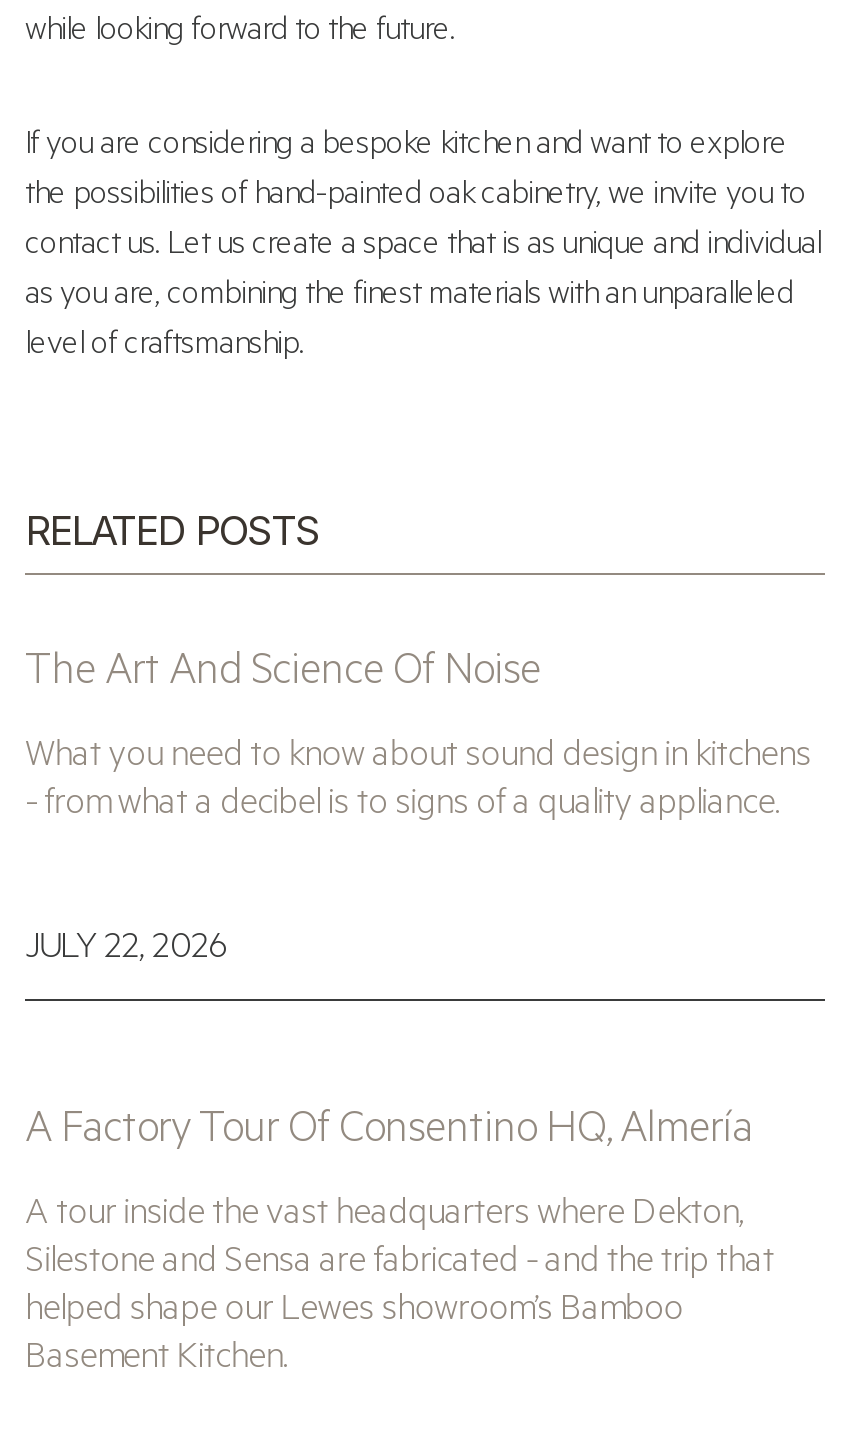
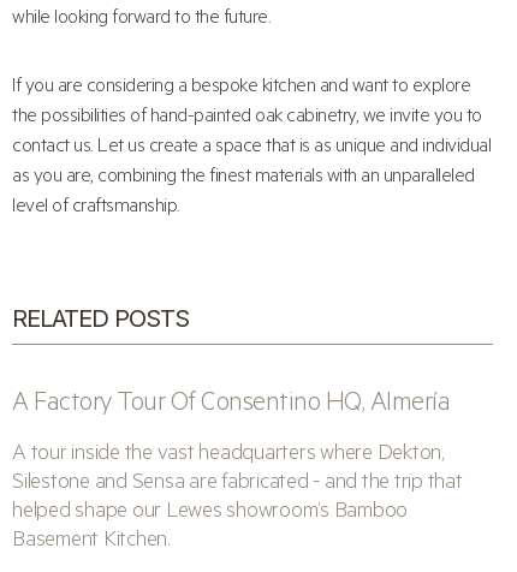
- The Art And Science Of Noise
- What you need to know about sound design in kitchens
- - from what a decibel is to signs of a quality appliance.
- JULY 22, 2026
